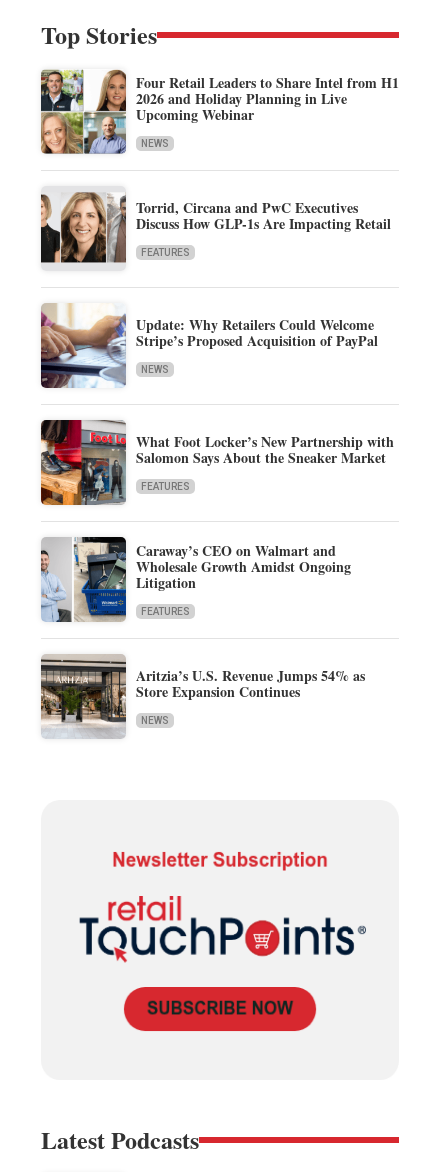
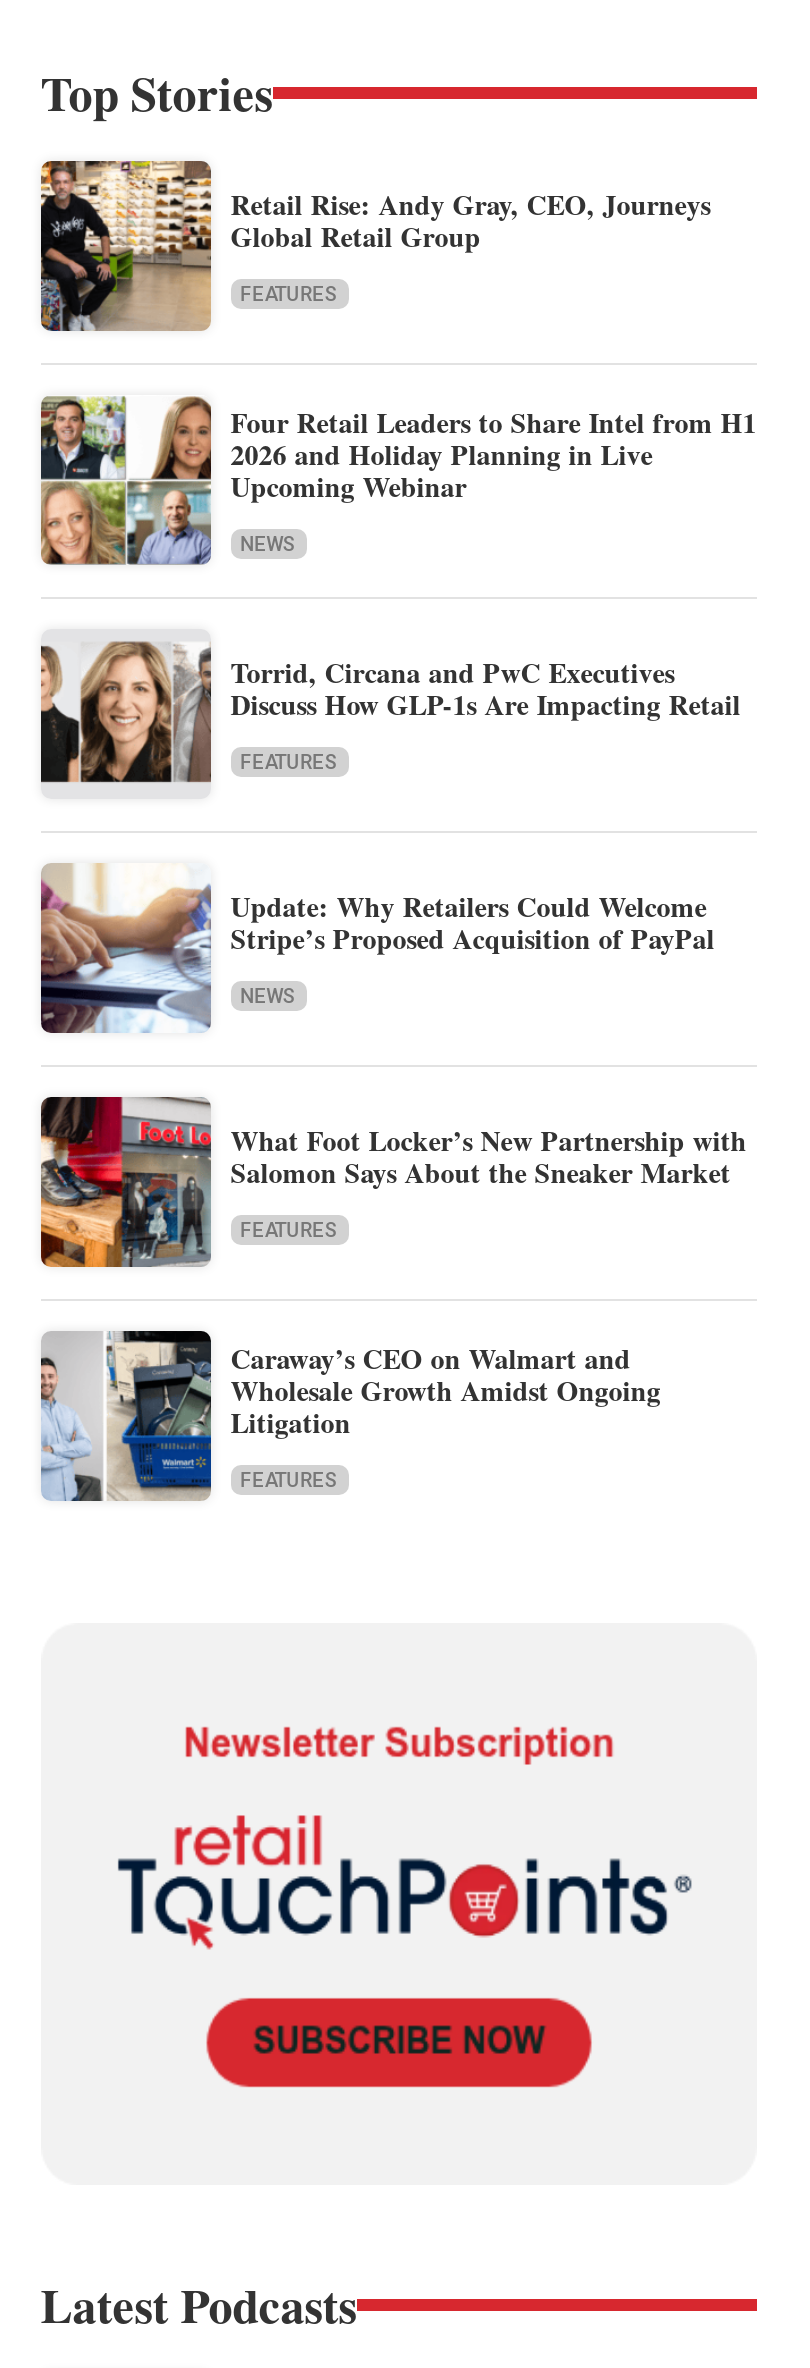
+ [image]
+ Retail Rise: Andy Gray, CEO, Journeys
+ Global Retail Group
+ FEATURES

moved down: [image] | Four Retail Leaders to Share Intel from H1 | 2026 and Holiday Planning in Live | ... | Litigation | FEATURES

- [image]
- Aritzia’s U.S. Revenue Jumps 54% as
- Store Expansion Continues
- NEWS
